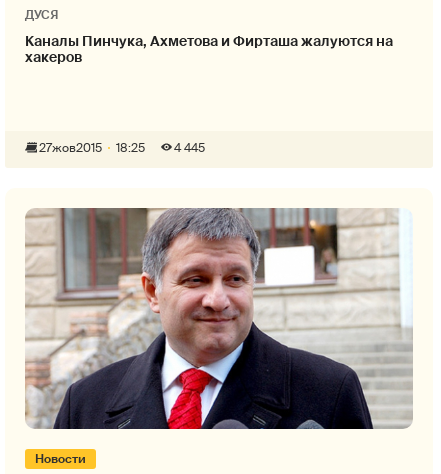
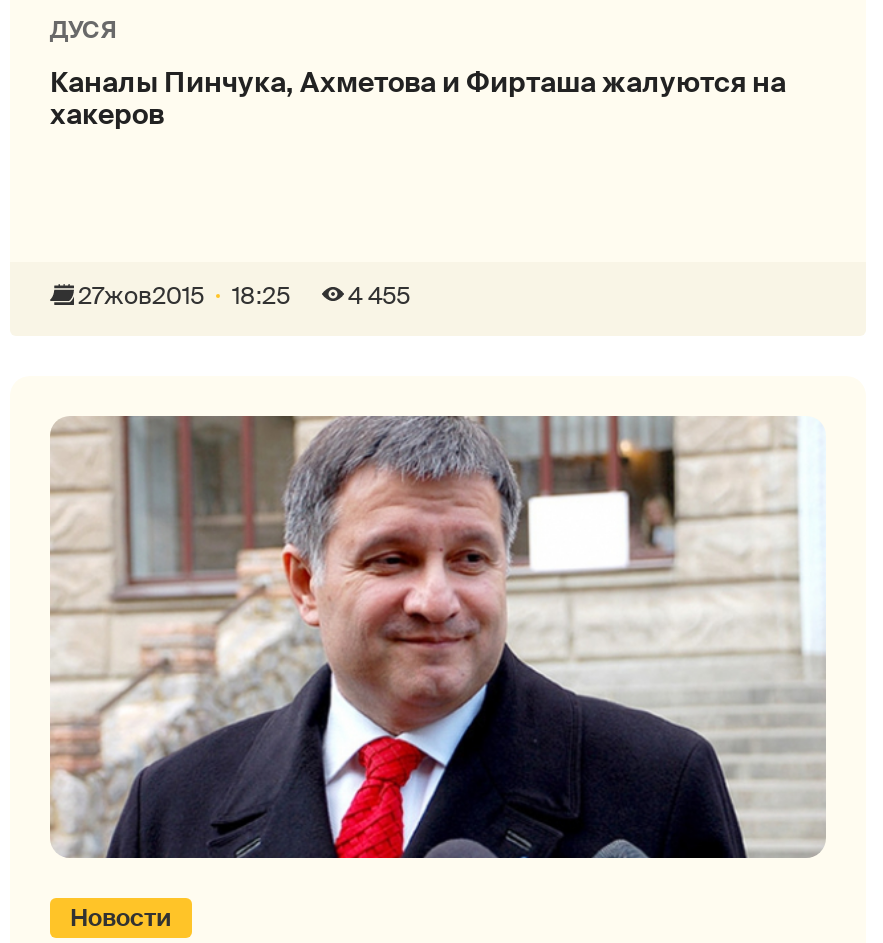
- 4 445
+ 4 455
